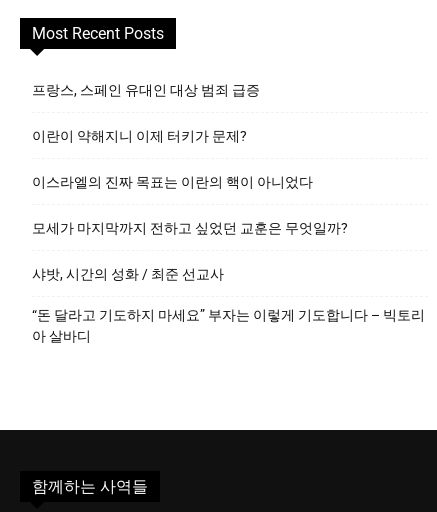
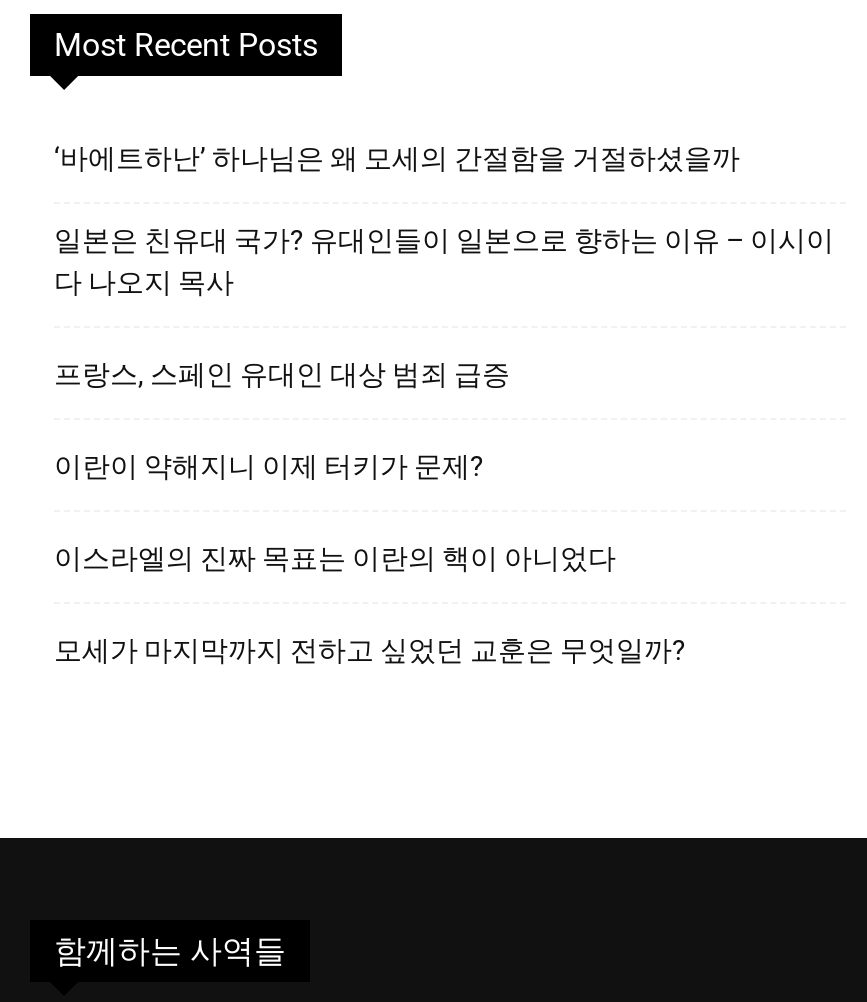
+ ‘바에트하난’ 하나님은 왜 모세의 간절함을 거절하셨을까
+ 일본은 친유대 국가? 유대인들이 일본으로 향하는 이유 – 이시이
+ 다 나오지 목사

moved down: 프랑스, 스페인 유대인 대상 범죄 급증 | 이란이 약해지니 이제 터키가 문제? | 이스라엘의 진짜 목표는 이란의 핵이 아니었다 | 모세가 마지막까지 전하고 싶었던 교훈은 무엇일까?

- 샤밧, 시간의 성화 / 최준 선교사
- “돈 달라고 기도하지 마세요” 부자는 이렇게 기도합니다 – 빅토리
- 아 살바디
